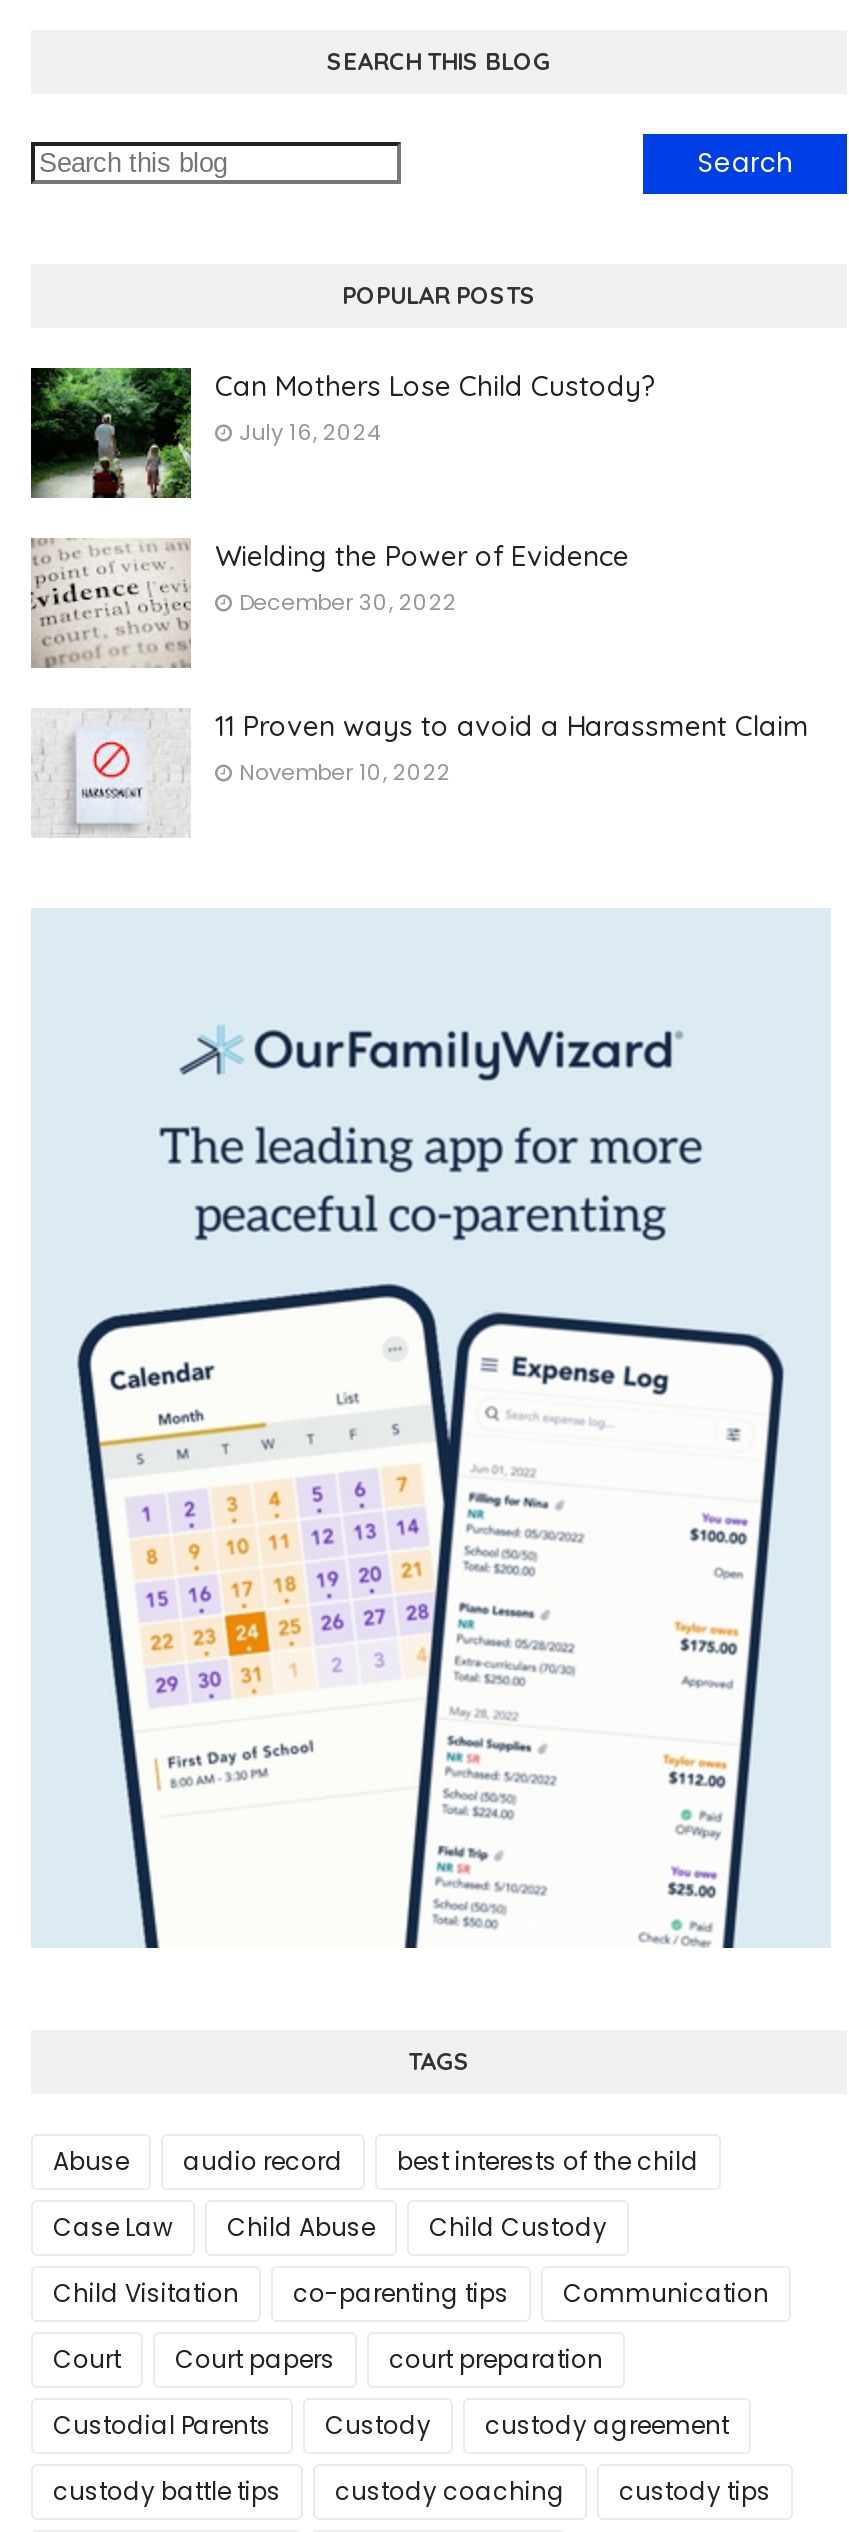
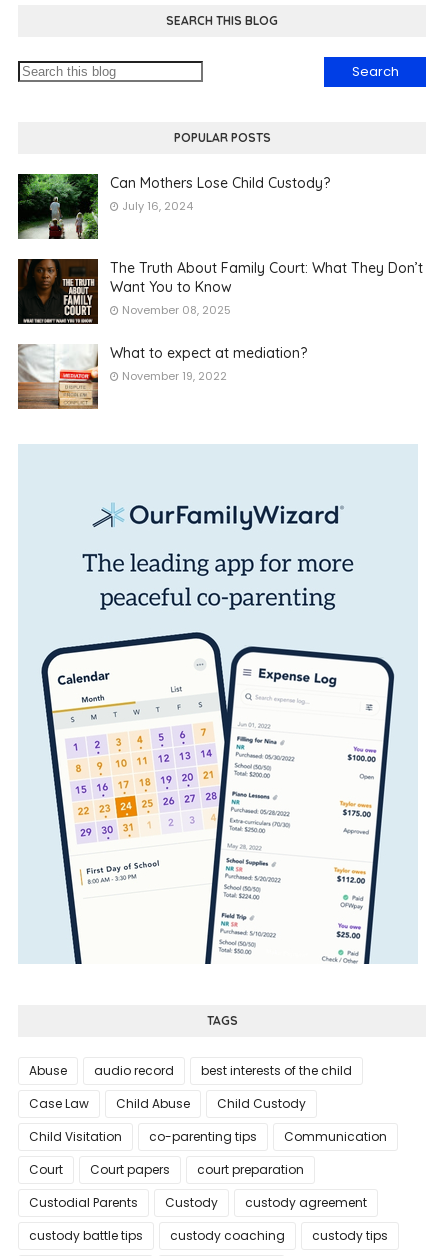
- [image]
- Wielding the Power of Evidence
- December 30, 2022
+ [image]
+ The Truth About Family Court: What They Don’t
+ Want You to Know
+ November 08, 2025

- [image]
- 11 Proven ways to avoid a Harassment Claim
- November 10, 2022
+ [image]
+ What to expect at mediation?
+ November 19, 2022
